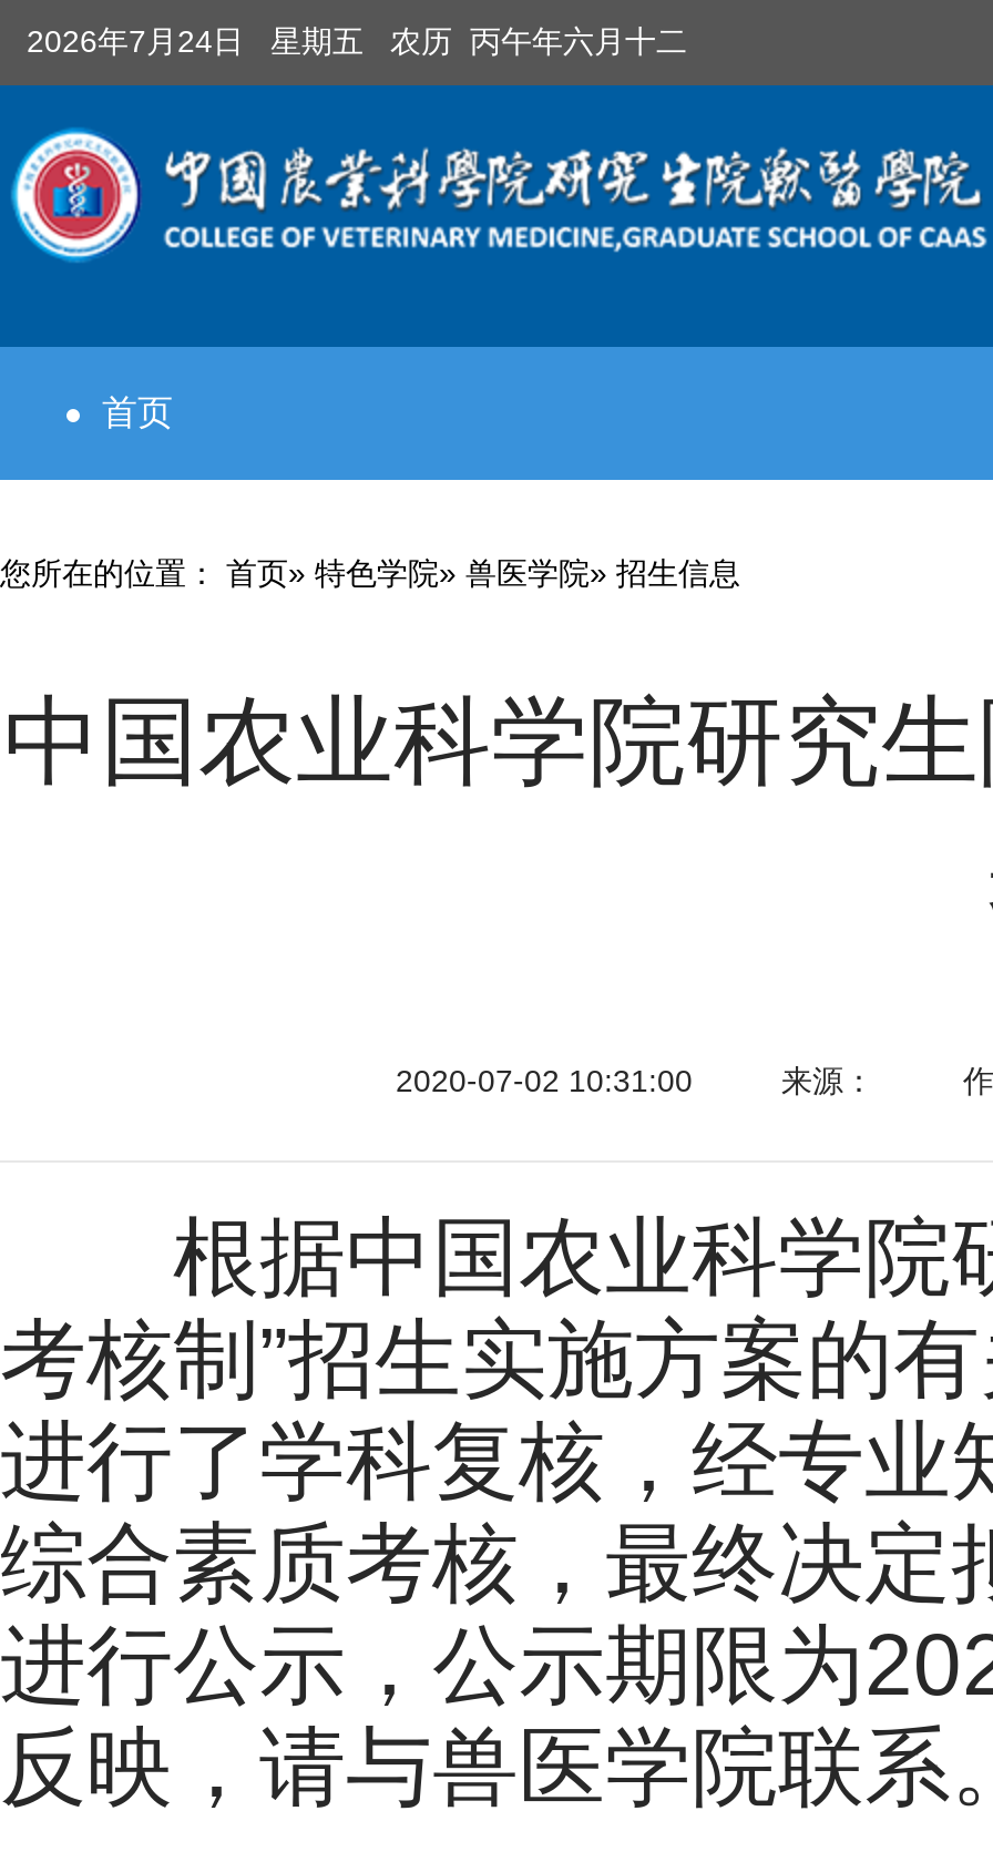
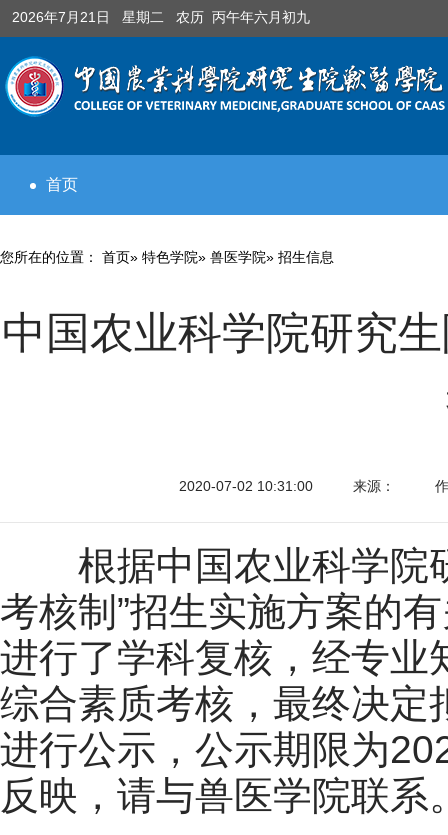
- 2026年7月24日 星期五 农历 丙午年六月十二
+ 2026年7月21日 星期二 农历 丙午年六月初九
